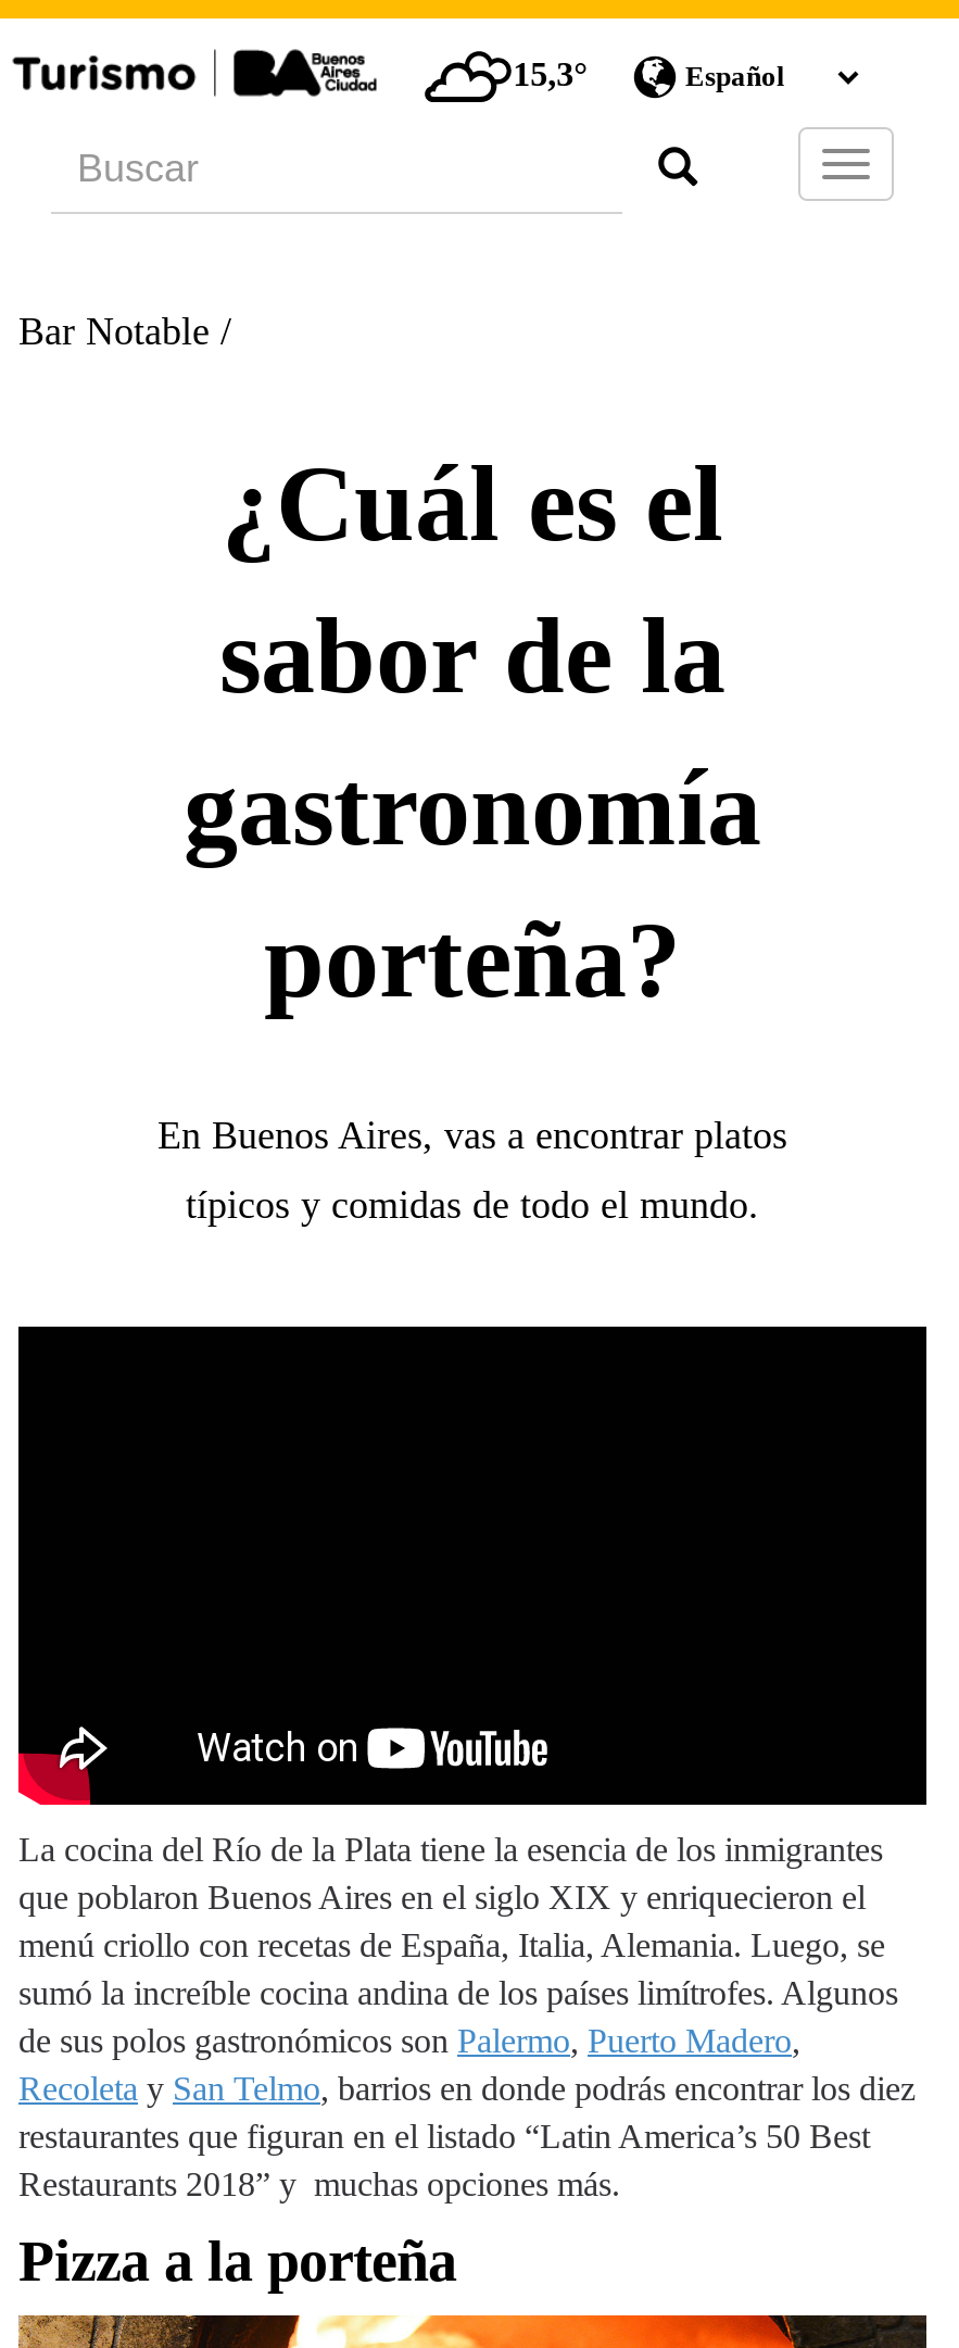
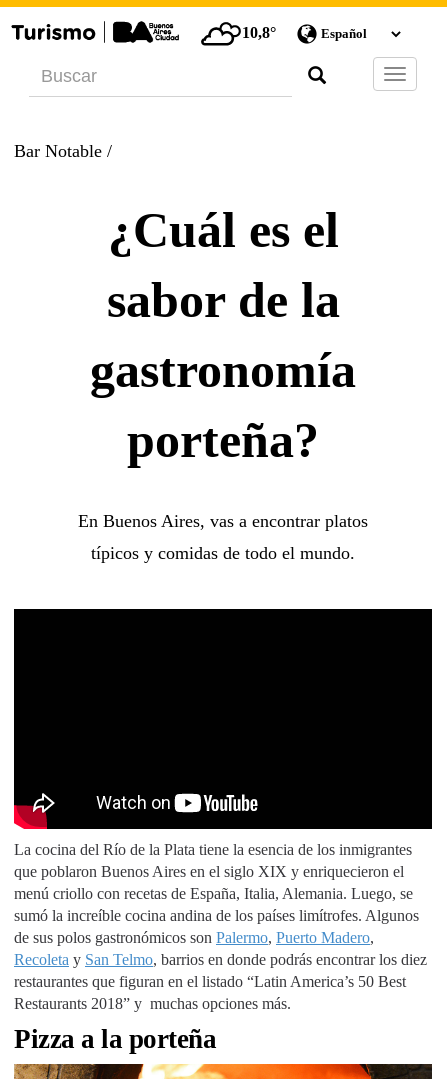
- 15,3°
+ 10,8°
